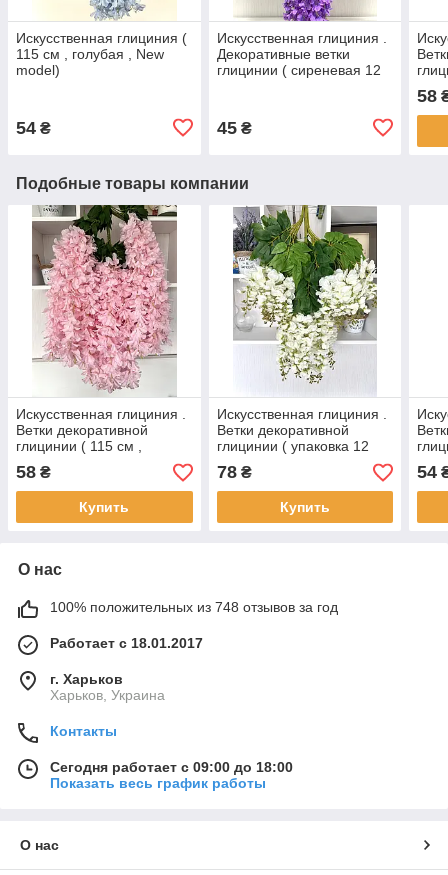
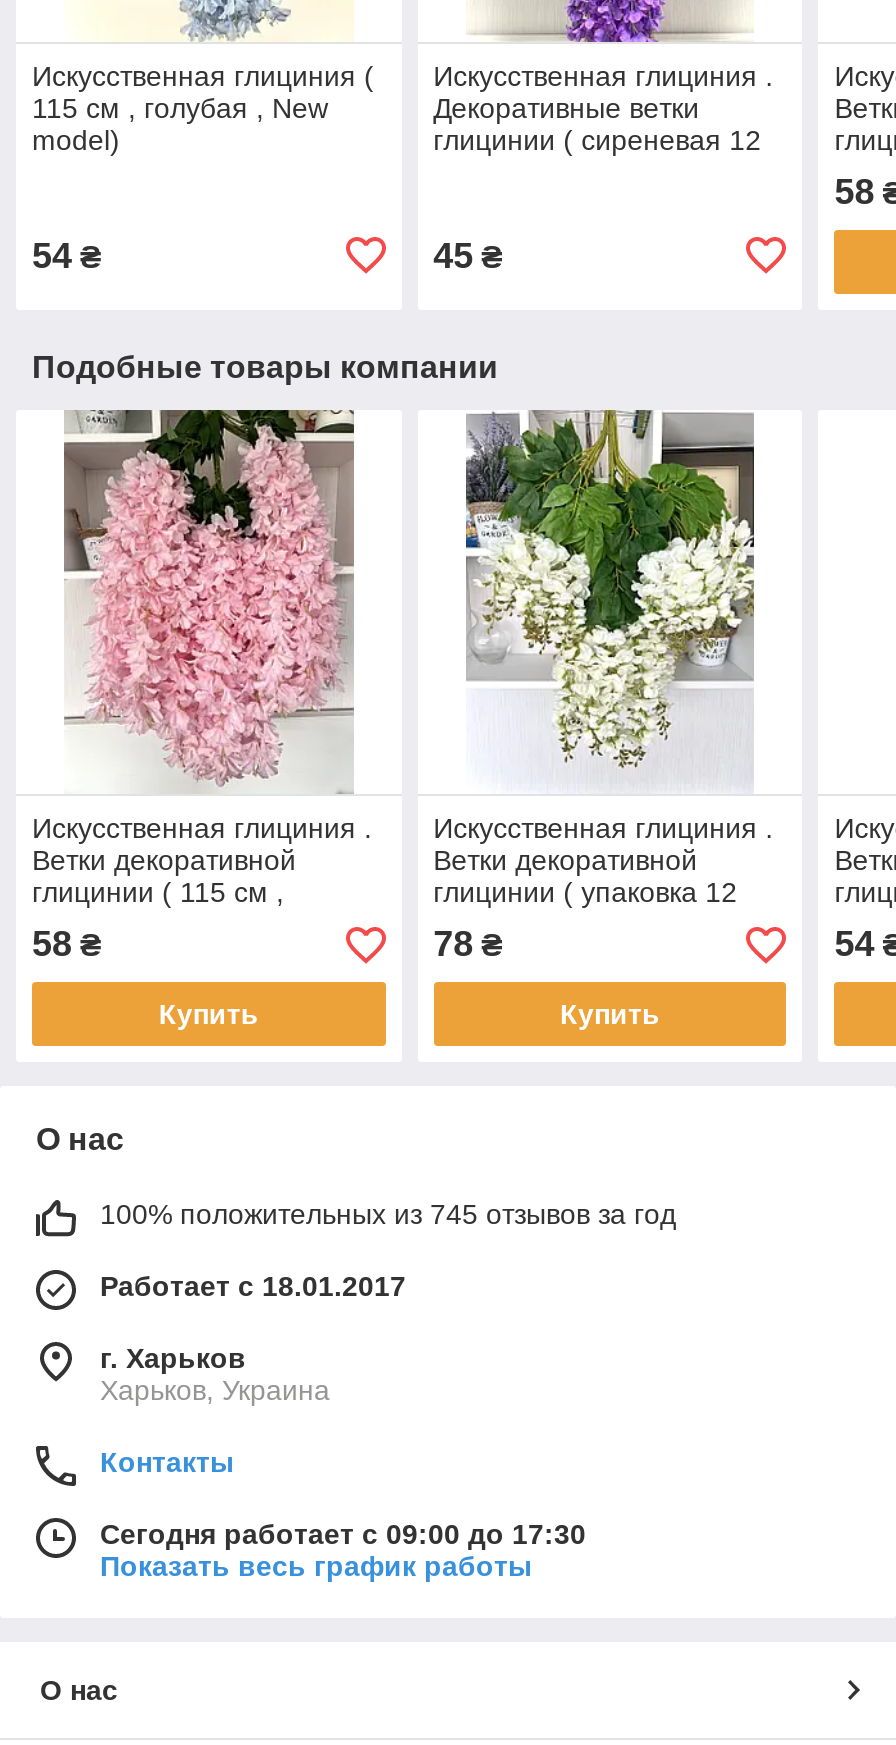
- 100% положительных из 748 отзывов за год
+ 100% положительных из 745 отзывов за год

- Сегодня работает с 09:00 до 18:00
+ Сегодня работает с 09:00 до 17:30
